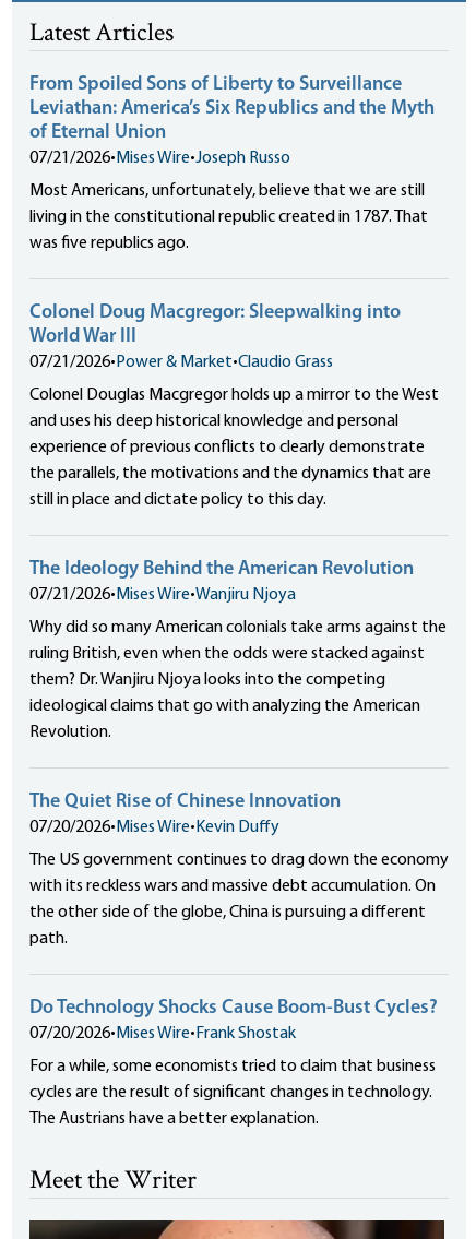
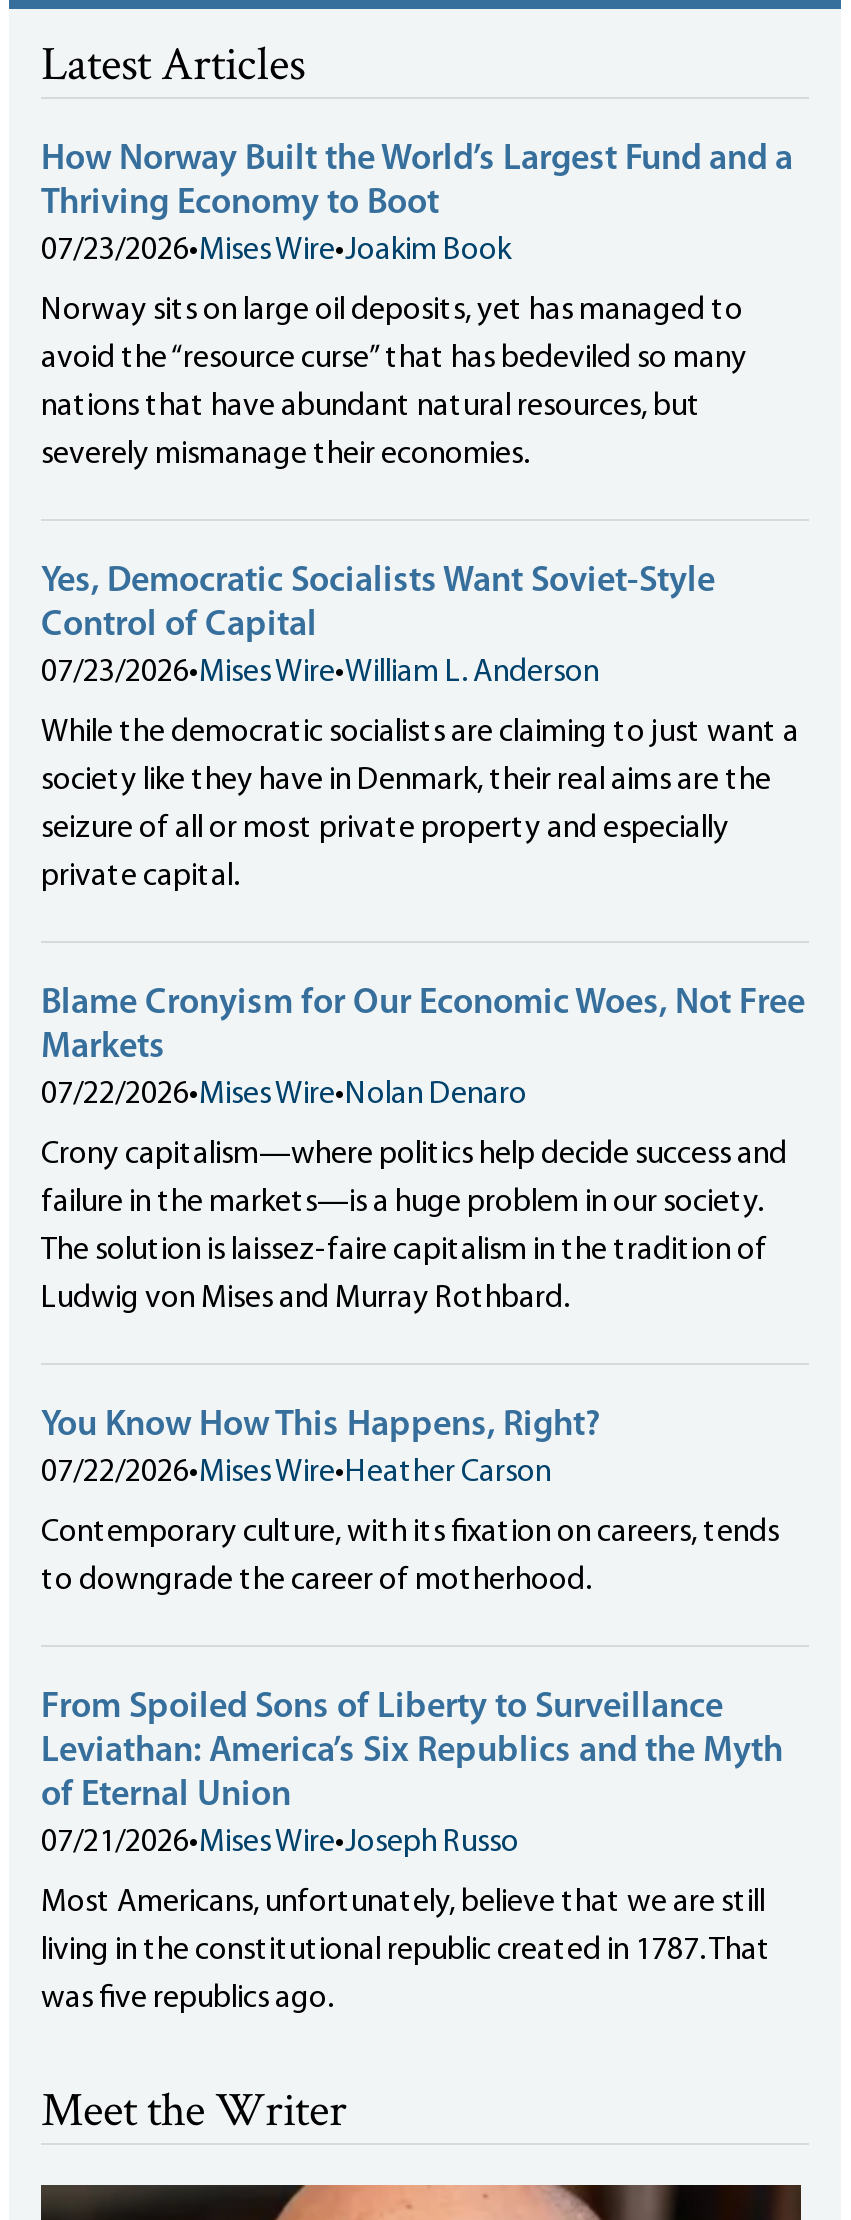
+ How Norway Built the World’s Largest Fund and a
+ Thriving Economy to Boot
+ 07/23/2026•Mises Wire•Joakim Book
+ Norway sits on large oil deposits, yet has managed to
+ avoid the “resource curse” that has bedeviled so many
+ nations that have abundant natural resources, but
+ severely mismanage their economies.
+ Yes, Democratic Socialists Want Soviet-Style
+ Control of Capital
+ 07/23/2026•Mises Wire•William L. Anderson
+ While the democratic socialists are claiming to just want a
+ society like they have in Denmark, their real aims are the
+ seizure of all or most private property and especially
+ private capital.
+ Blame Cronyism for Our Economic Woes, Not Free
+ Markets
+ 07/22/2026•Mises Wire•Nolan Denaro
+ Crony capitalism—where politics help decide success and
+ failure in the markets—is a huge problem in our society.
+ The solution is laissez-faire capitalism in the tradition of
+ Ludwig von Mises and Murray Rothbard.
+ You Know How This Happens, Right?
+ 07/22/2026•Mises Wire•Heather Carson
+ Contemporary culture, with its fixation on careers, tends
+ to downgrade the career of motherhood.

moved down: From Spoiled Sons of Liberty to Surveillance | Leviathan: America’s Six Republics and the Myth | of Eternal Union | 07/21/2026•Mises Wire•Joseph Russo | Most Americans, unfortunately, believe that we are still | living in the constitutional republic created in 1787. That | was five republics ago.

- Colonel Doug Macgregor: Sleepwalking into
- World War III
- 07/21/2026• Power & Market•Claudio Grass
- Colonel Douglas Macgregor holds up a mirror to the West
- and uses his deep historical knowledge and personal
- experience of previous conflicts to clearly demonstrate
- the parallels, the motivations and the dynamics that are
- still in place and dictate policy to this day.
- The Ideology Behind the American Revolution
- 07/21/2026• Mises Wire•Wanjiru Njoya
- Why did so many American colonials take arms against the
- ruling British, even when the odds were stacked against
- them? Dr. Wanjiru Njoya looks into the competing
- ideological claims that go with analyzing the American
- Revolution.
- The Quiet Rise of Chinese Innovation
- 07/20/2026• Mises Wire• Kevin Duffy
- The US government continues to drag down the economy
- with its reckless wars and massive debt accumulation. On
- the other side of the globe, China is pursuing a different
- path.
- Do Technology Shocks Cause Boom-Bust Cycles?
- 07/20/2026• Mises Wire• Frank Shostak
- For a while, some economists tried to claim that business
- cycles are the result of significant changes in technology.
- The Austrians have a better explanation.
